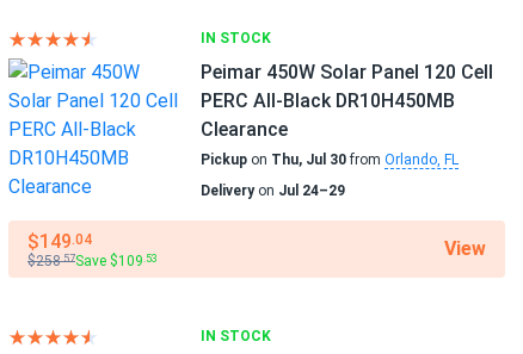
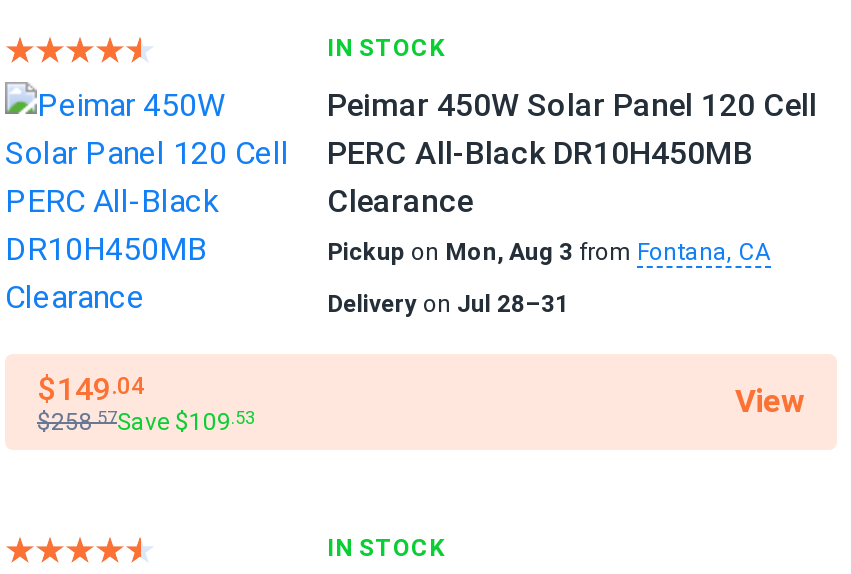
- Pickup on Thu, Jul 30 from Orlando, FL
+ Pickup on Mon, Aug 3 from Fontana, CA

- Delivery on Jul 24–29
+ Delivery on Jul 28–31
